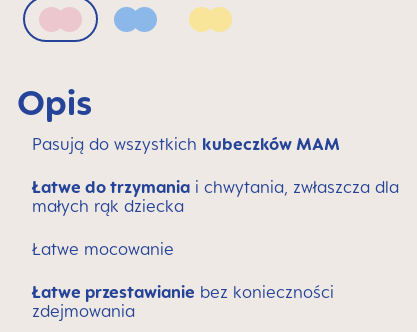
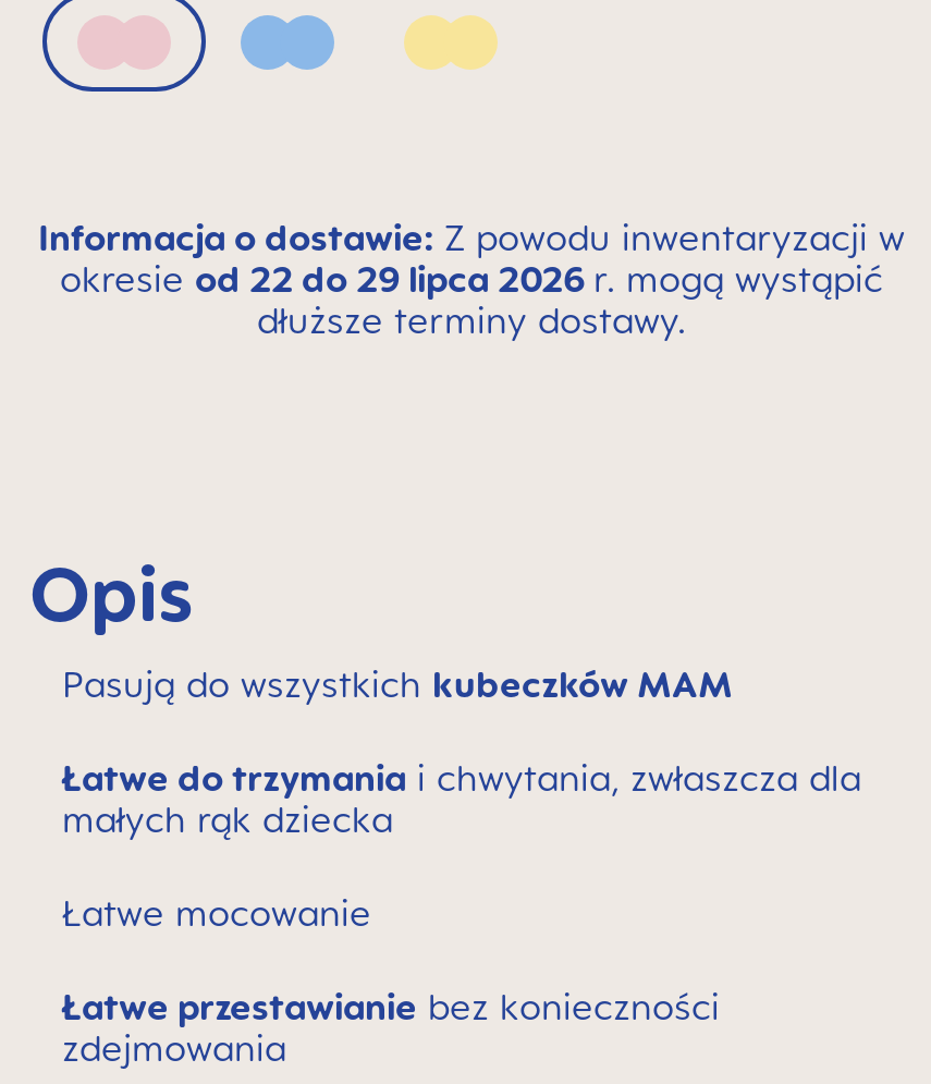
+ Informacja o dostawie: Z powodu inwentaryzacji w
+ okresie od 22 do 29 lipca 2026 r. mogą wystąpić
+ dłuższe terminy dostawy.
